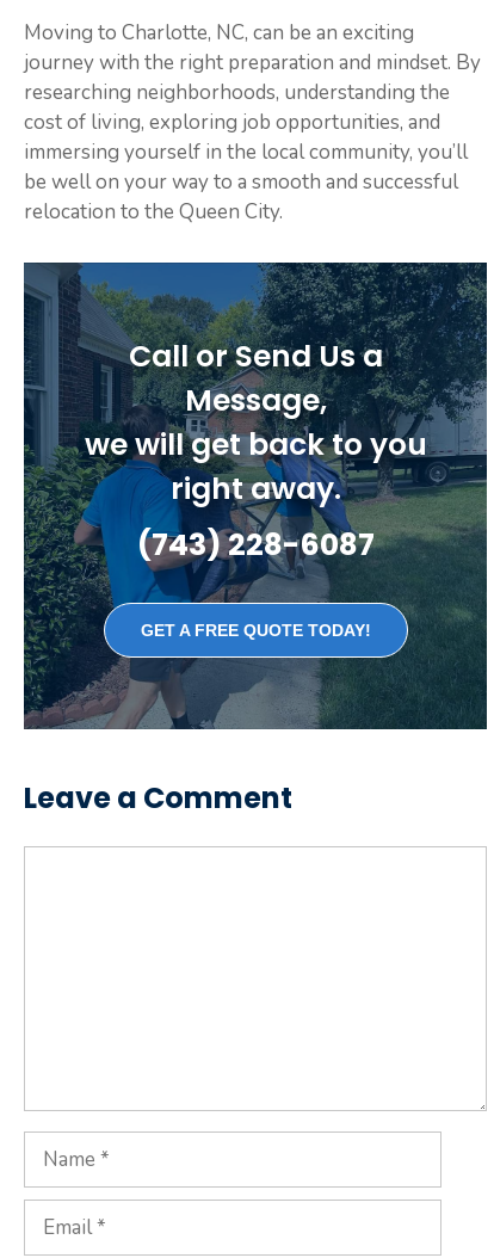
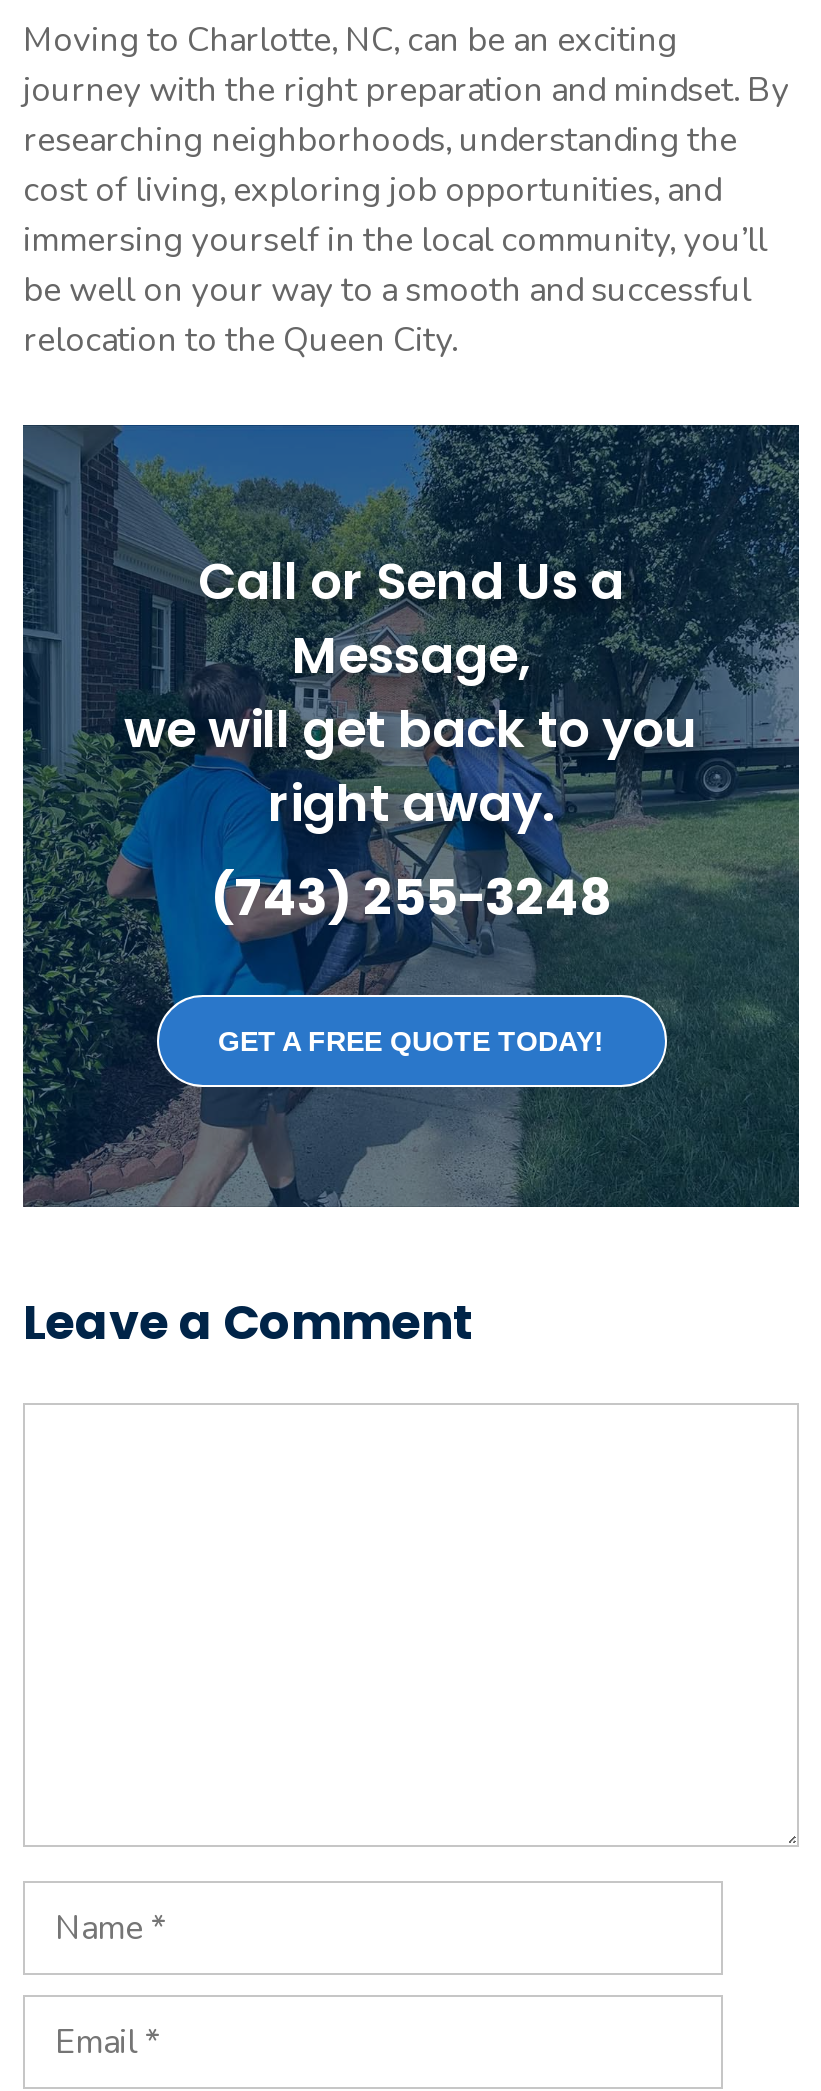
- (743) 228-6087
+ (743) 255-3248
